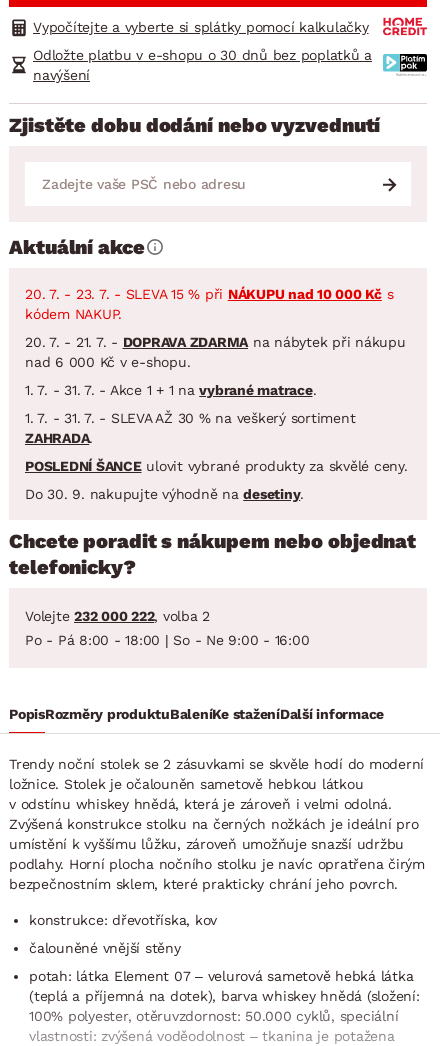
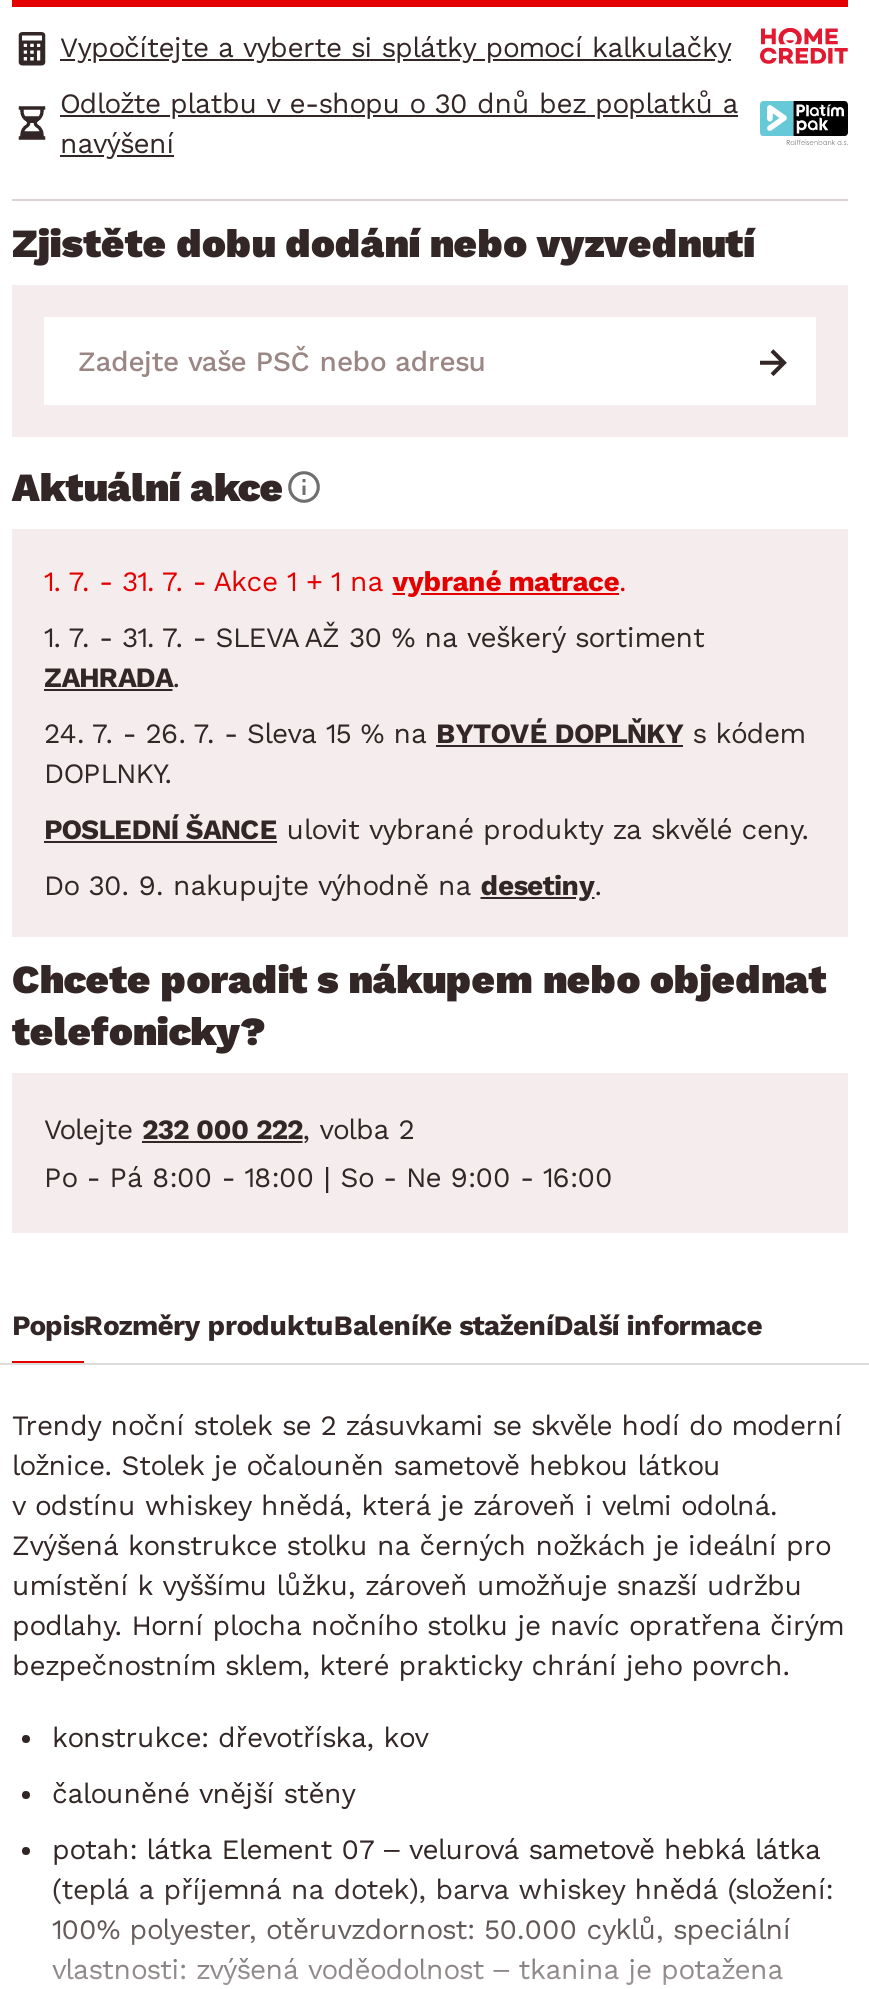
- 20. 7. - 23. 7. - SLEVA 15 % při NÁKUPU nad 10 000 Kč s
- kódem NAKUP.
- 20. 7. - 21. 7. - DOPRAVA ZDARMA na nábytek při nákupu
- nad 6 000 Kč v e-shopu.

moved up: 1. 7. - 31. 7. - Akce 1 + 1 na vybrané matrace. | 1. 7. - 31. 7. - SLEVA AŽ 30 % na veškerý sortiment | ZAHRADA.

+ 24. 7. - 26. 7. - Sleva 15 % na BYTOVÉ DOPLŇKY s kódem
+ DOPLNKY.
